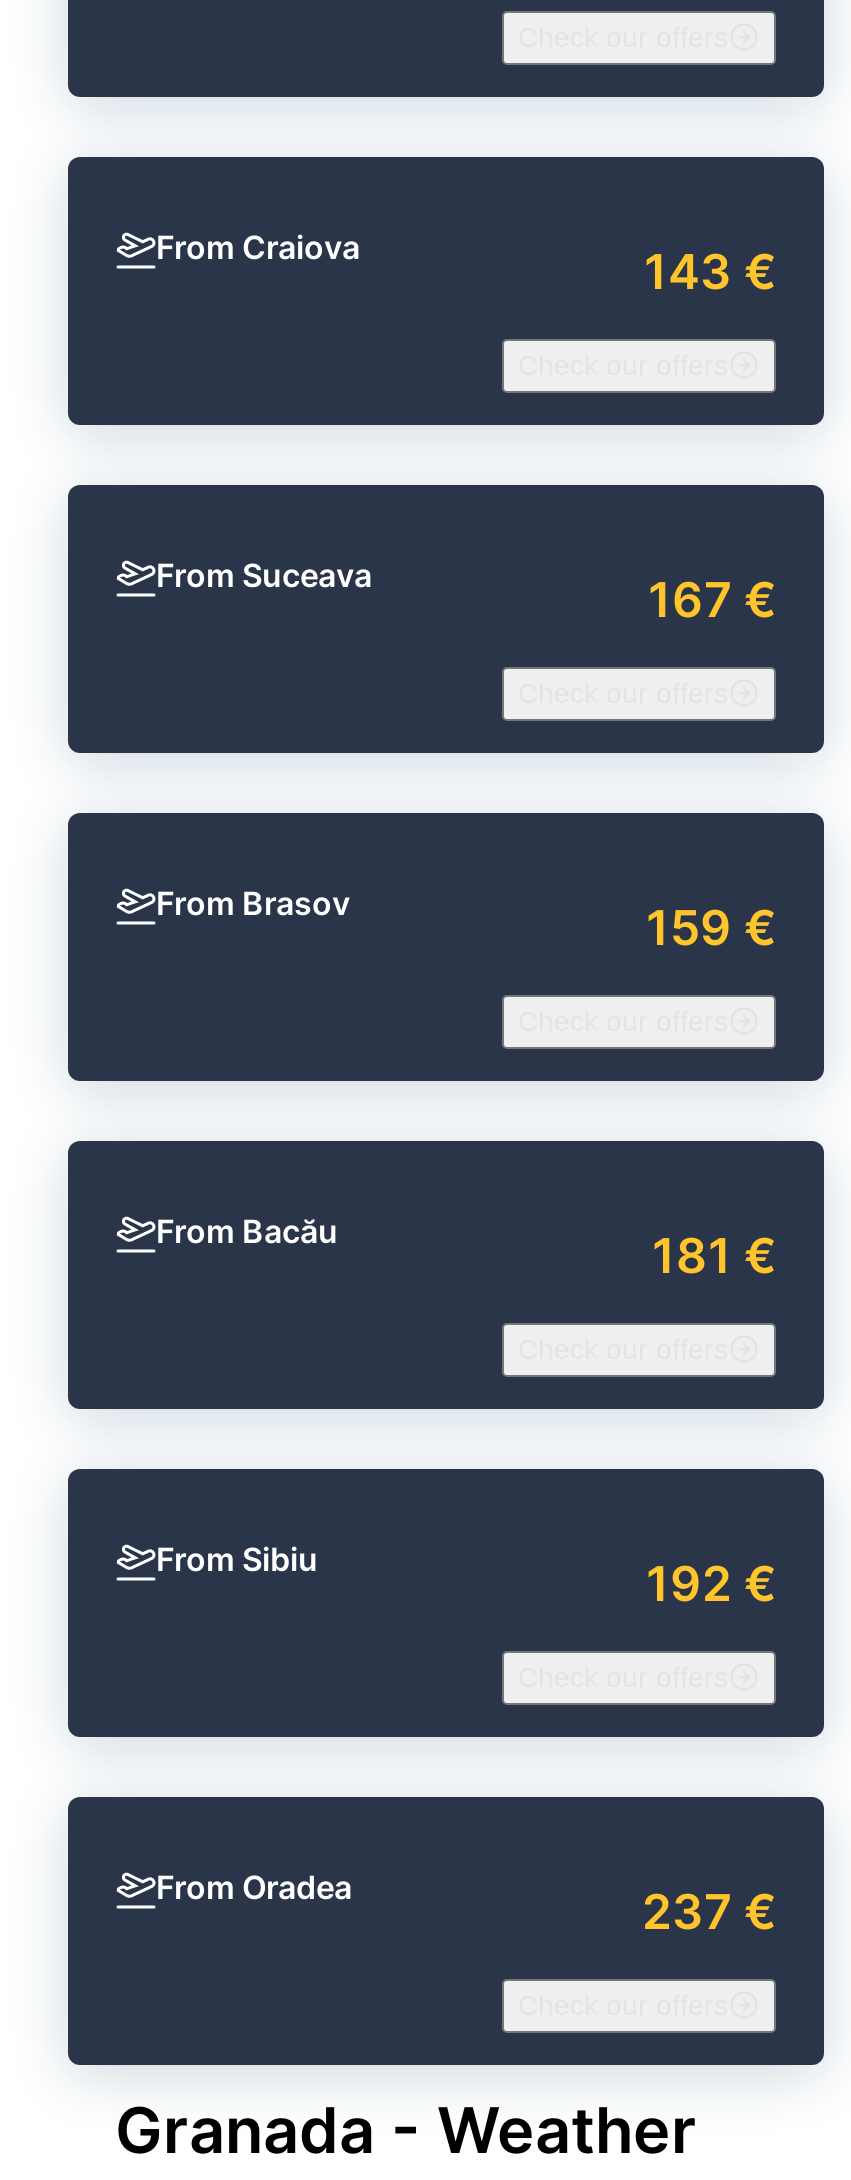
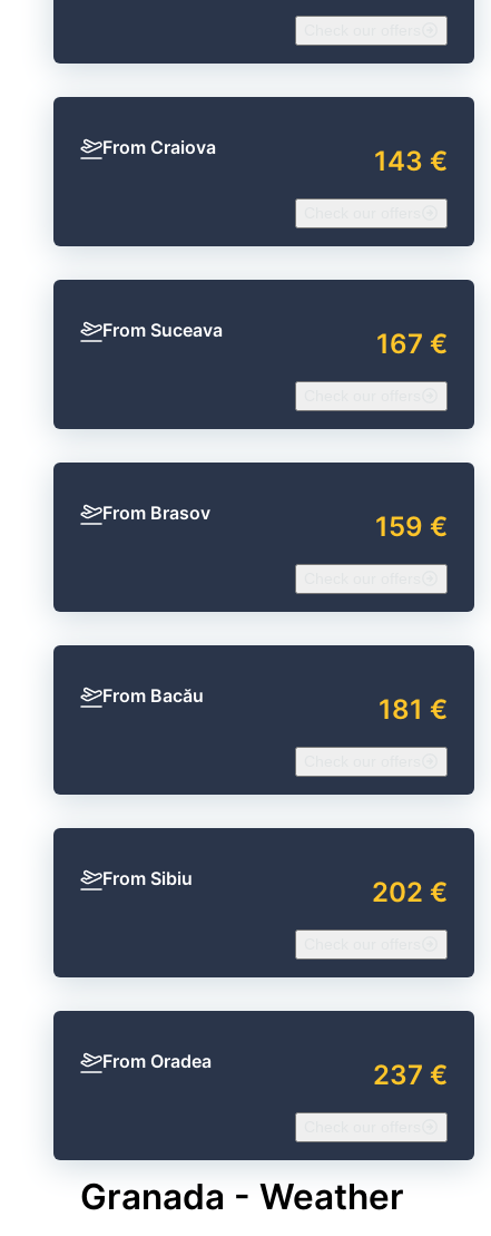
- 192 €
+ 202 €
